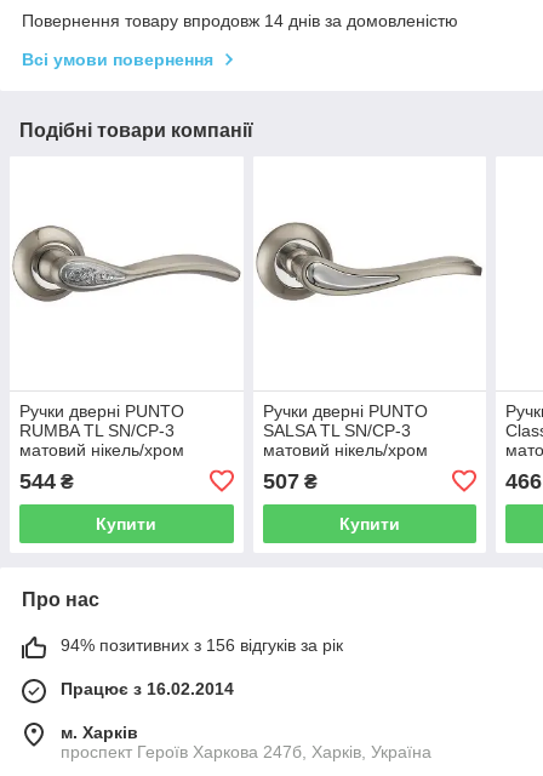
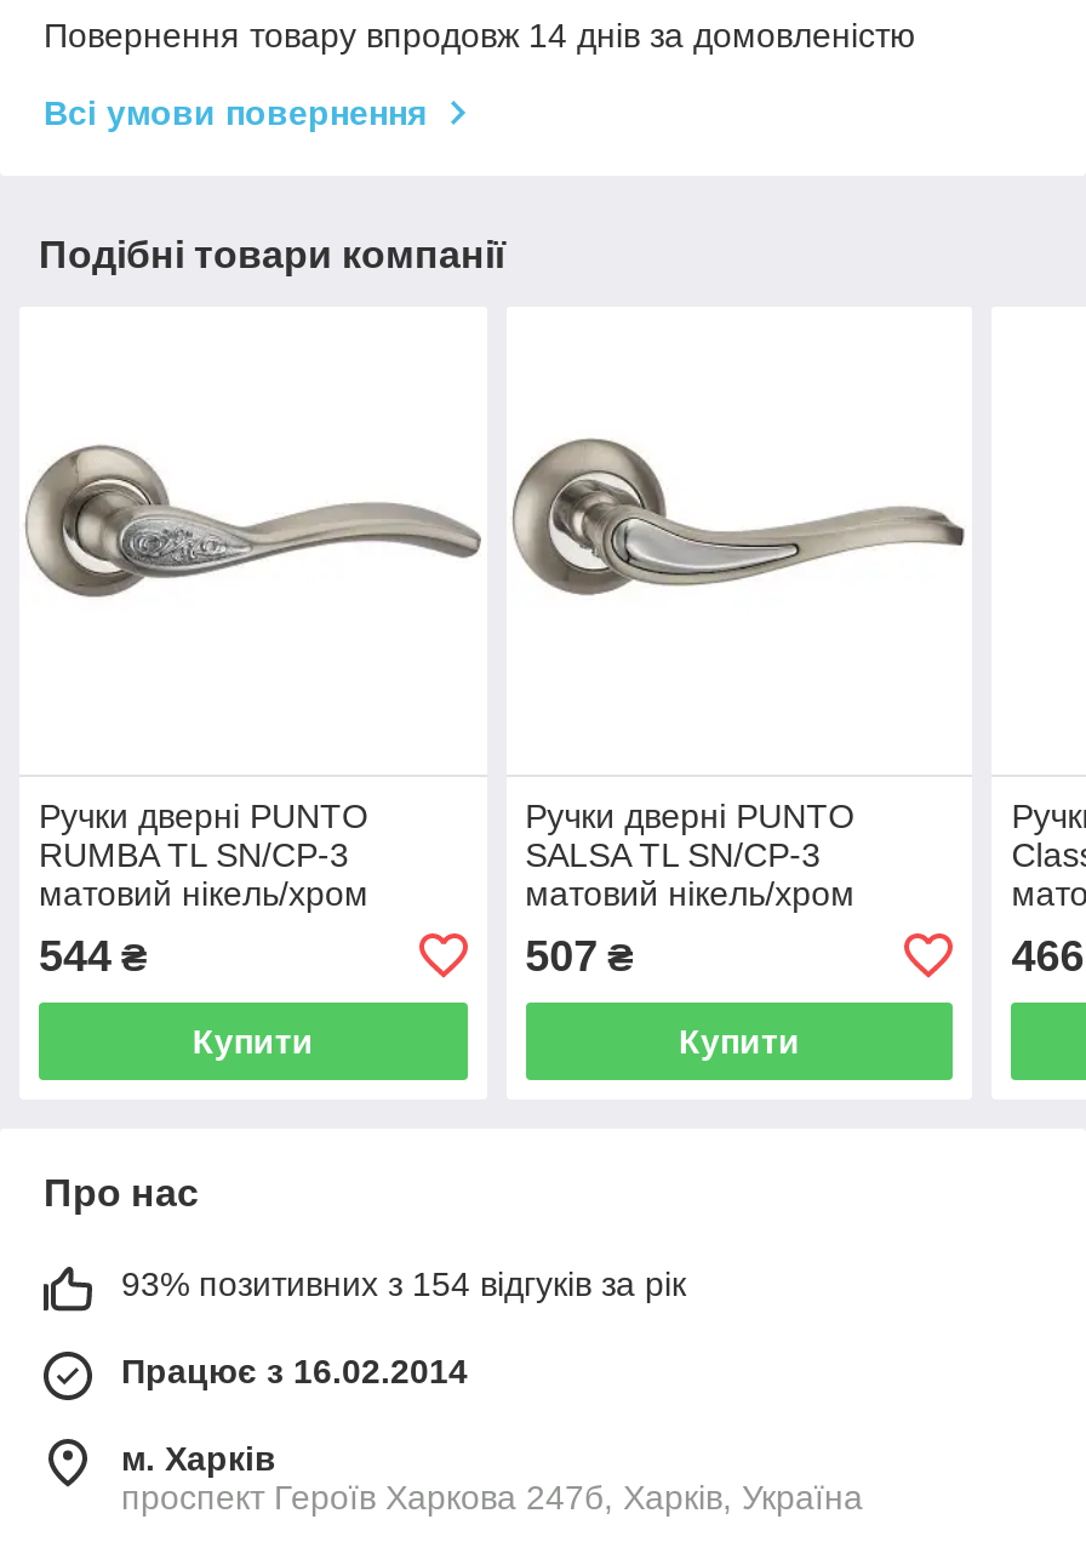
- 94% позитивних з 156 відгуків за рік
+ 93% позитивних з 154 відгуків за рік
